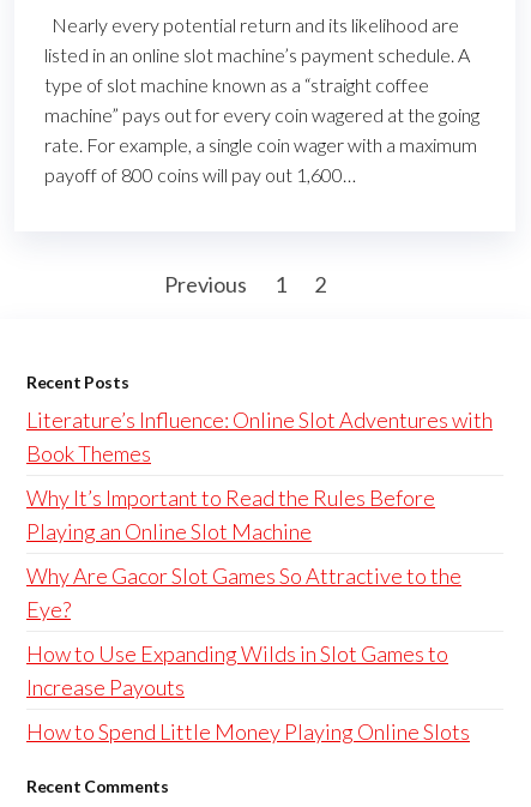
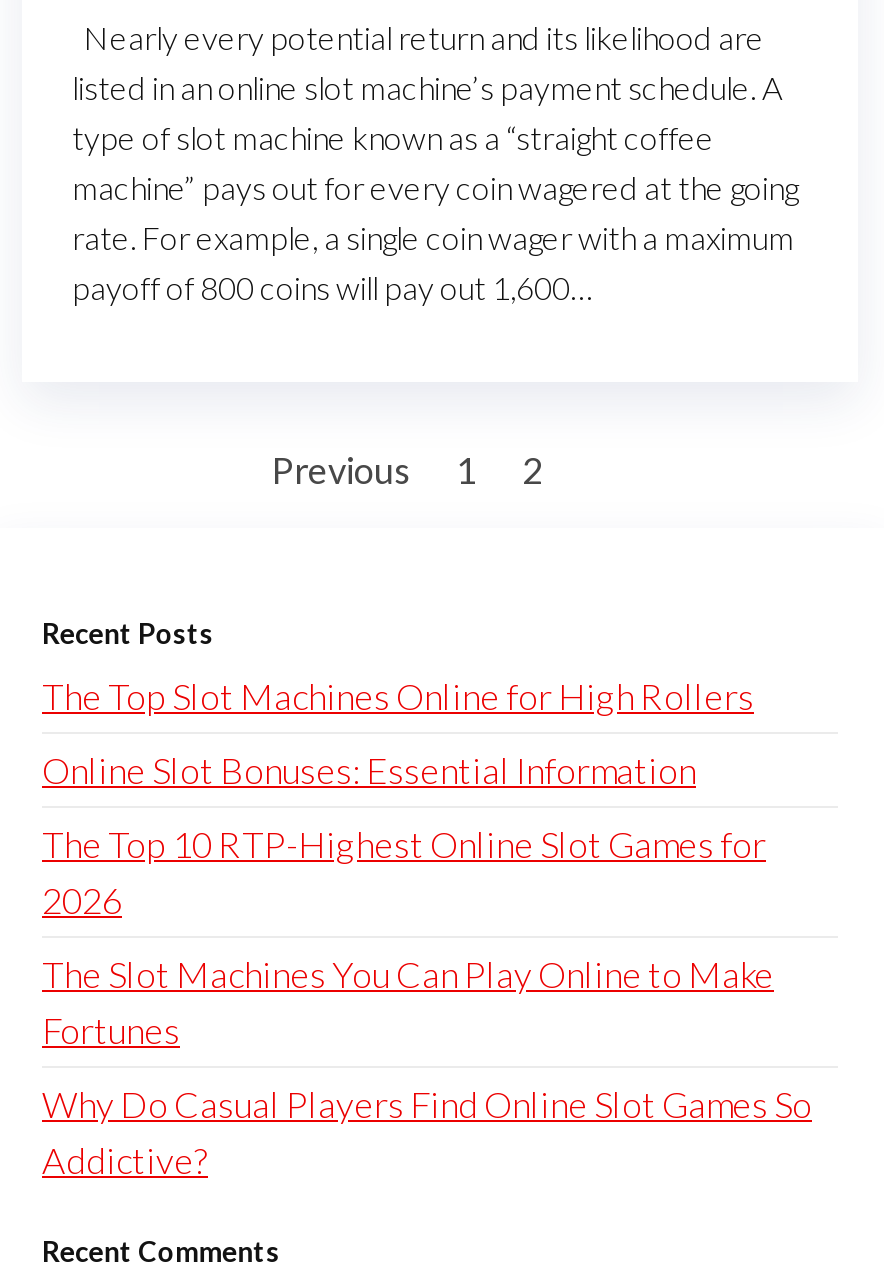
- Literature’s Influence: Online Slot Adventures with
- Book Themes
+ The Top Slot Machines Online for High Rollers

- Why It’s Important to Read the Rules Before
- Playing an Online Slot Machine
+ Online Slot Bonuses: Essential Information

- Why Are Gacor Slot Games So Attractive to the
- Eye?
+ The Top 10 RTP-Highest Online Slot Games for
+ 2026

- How to Use Expanding Wilds in Slot Games to
- Increase Payouts
+ The Slot Machines You Can Play Online to Make
+ Fortunes

- How to Spend Little Money Playing Online Slots
+ Why Do Casual Players Find Online Slot Games So
+ Addictive?
